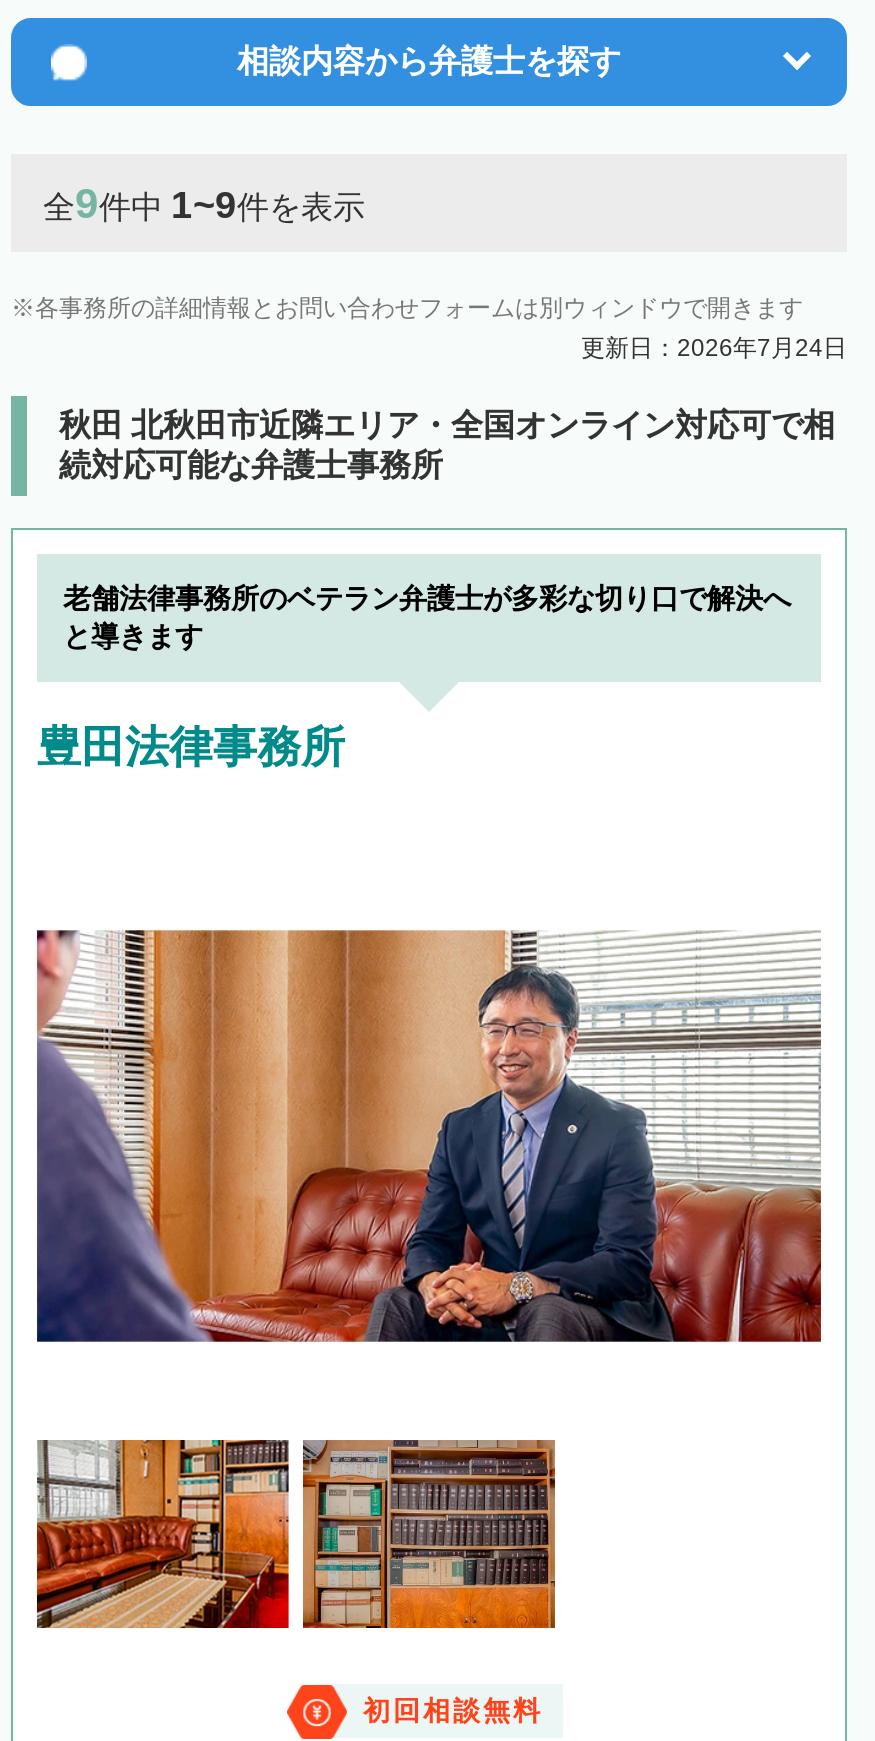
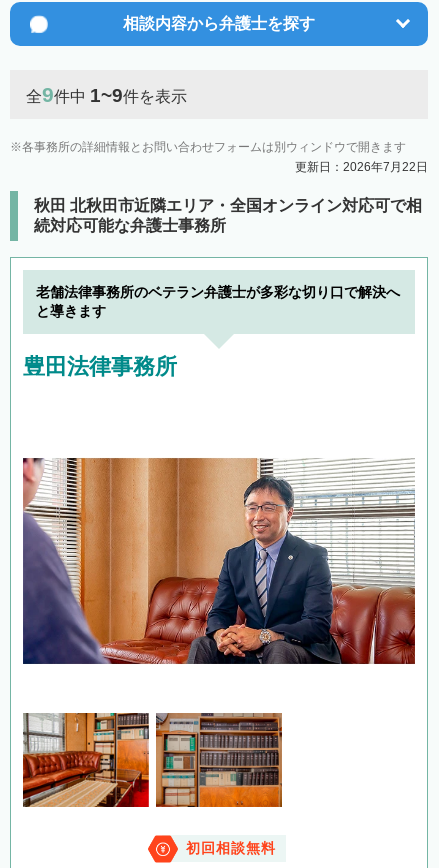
- 更新日：2026年7月24日
+ 更新日：2026年7月22日
